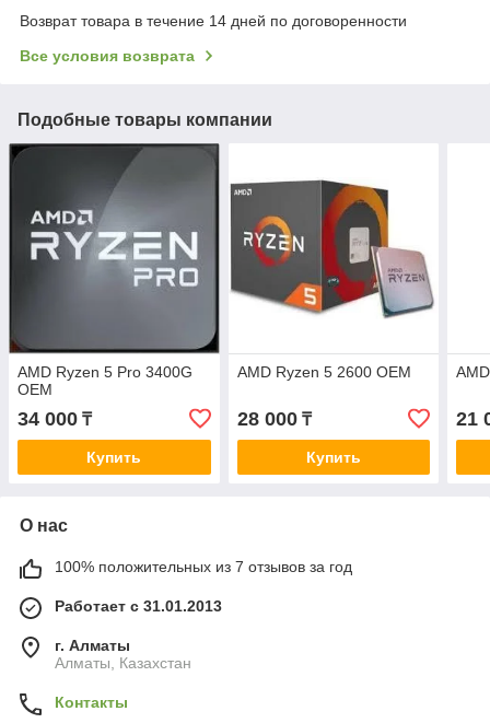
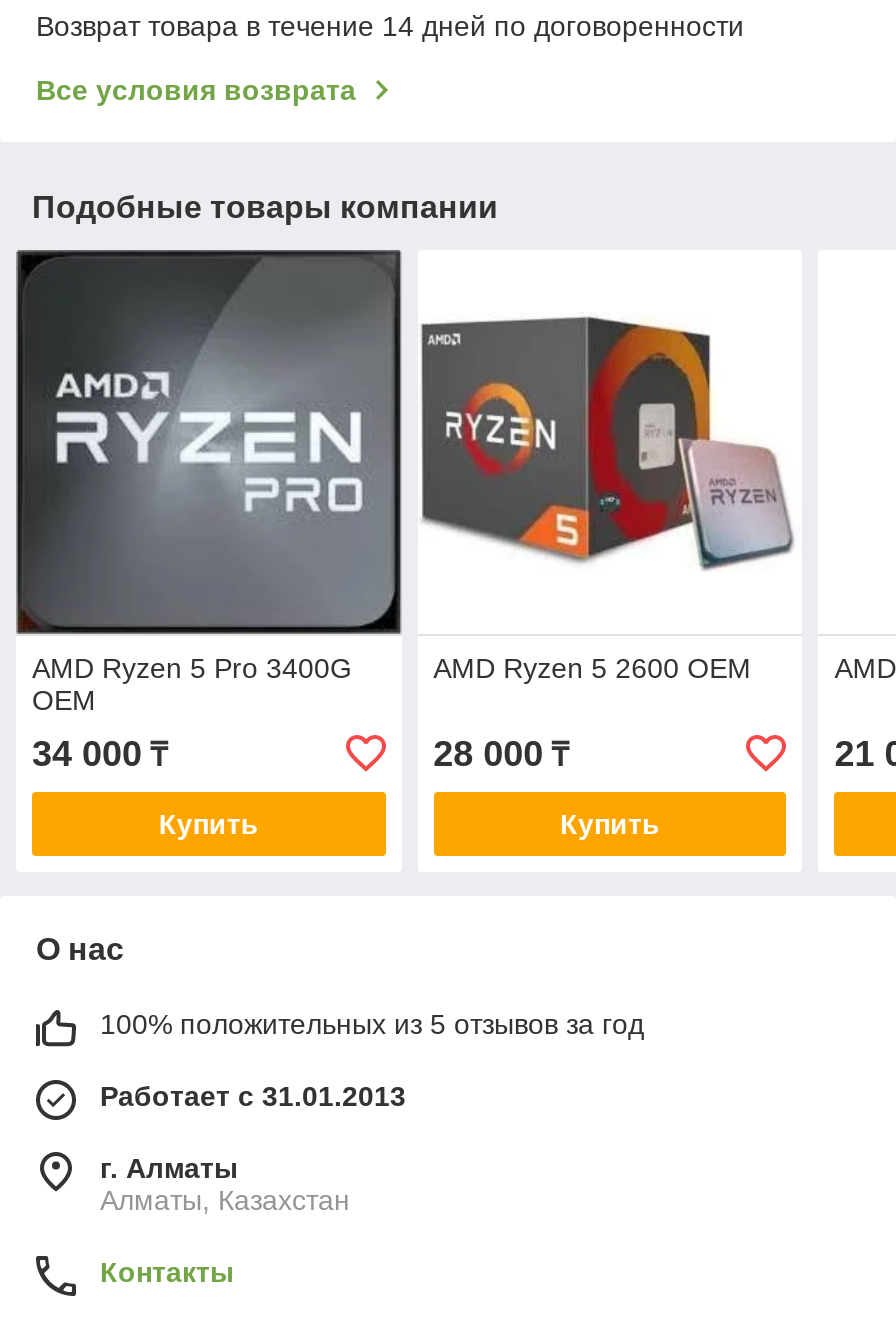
- 100% положительных из 7 отзывов за год
+ 100% положительных из 5 отзывов за год
